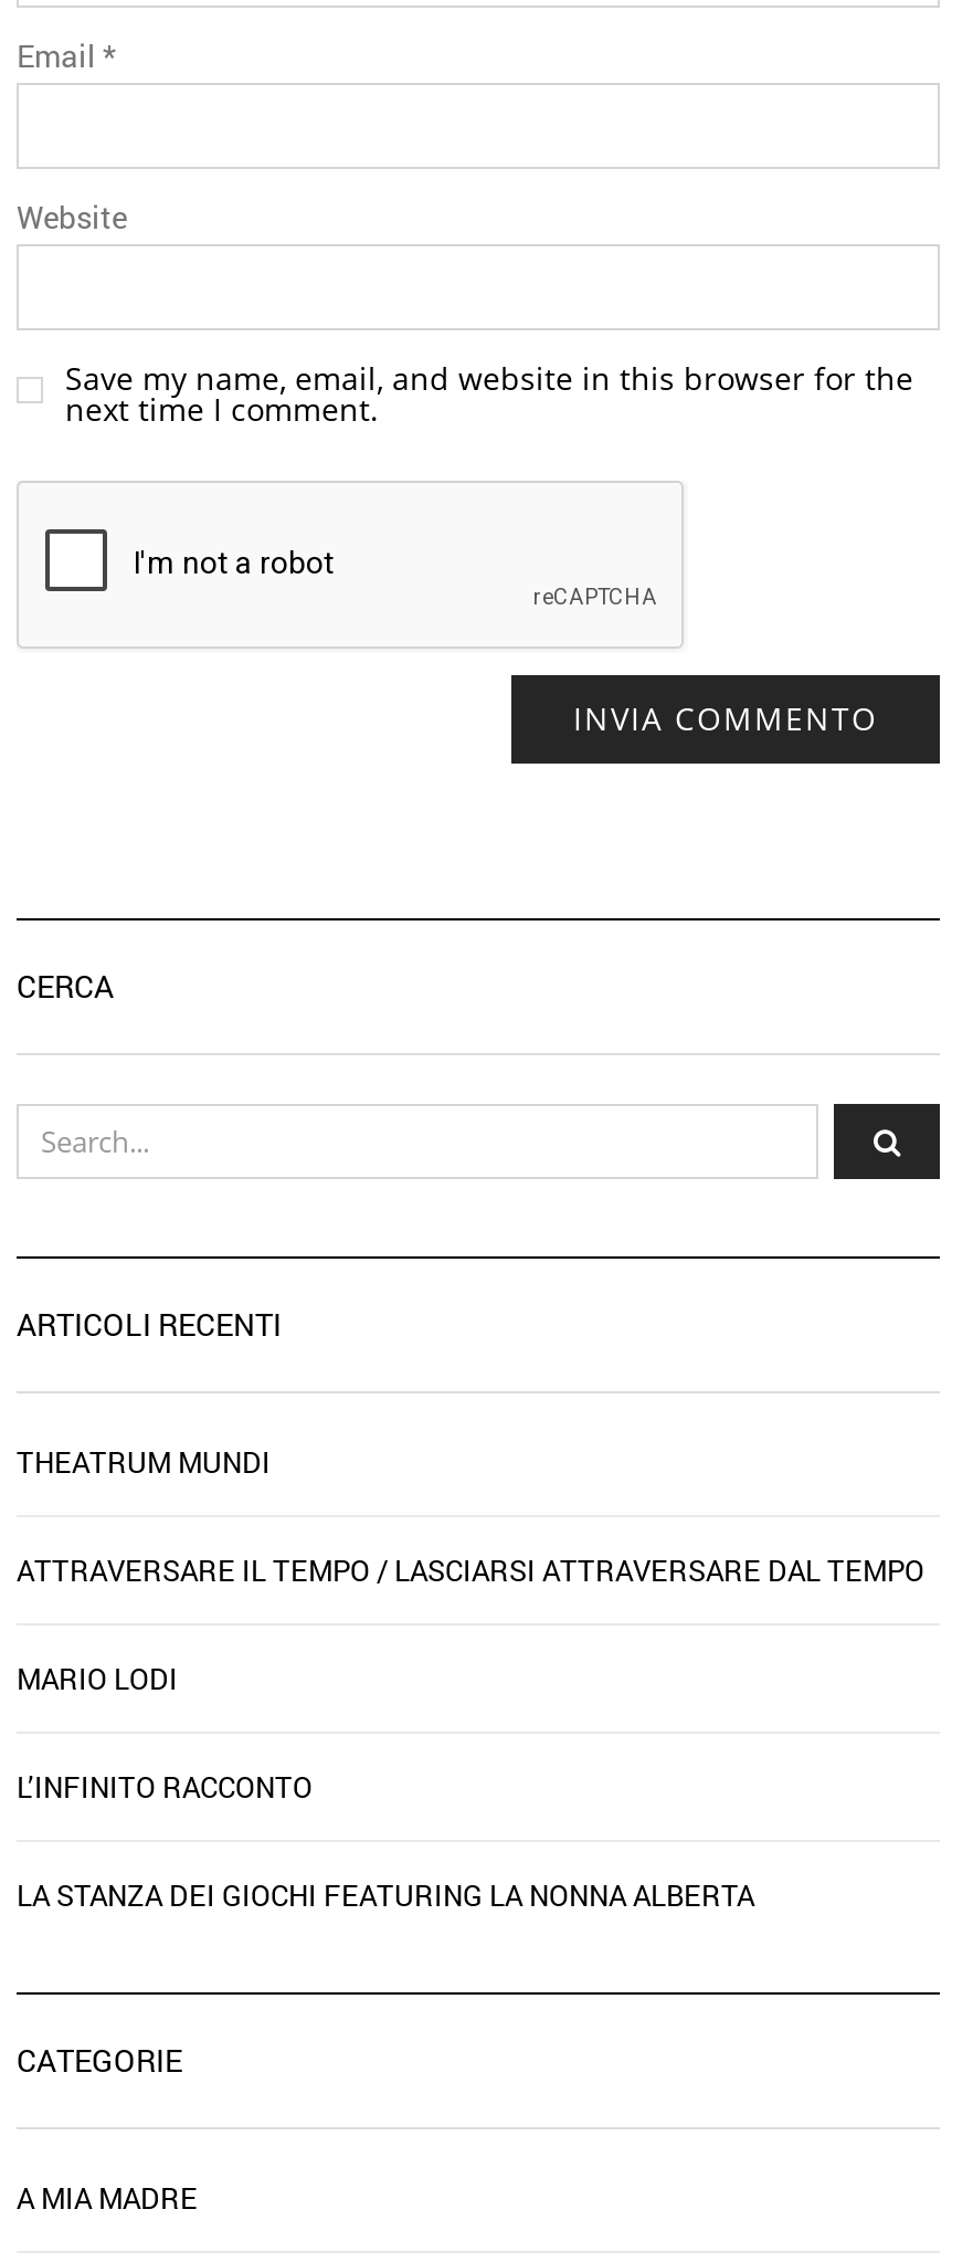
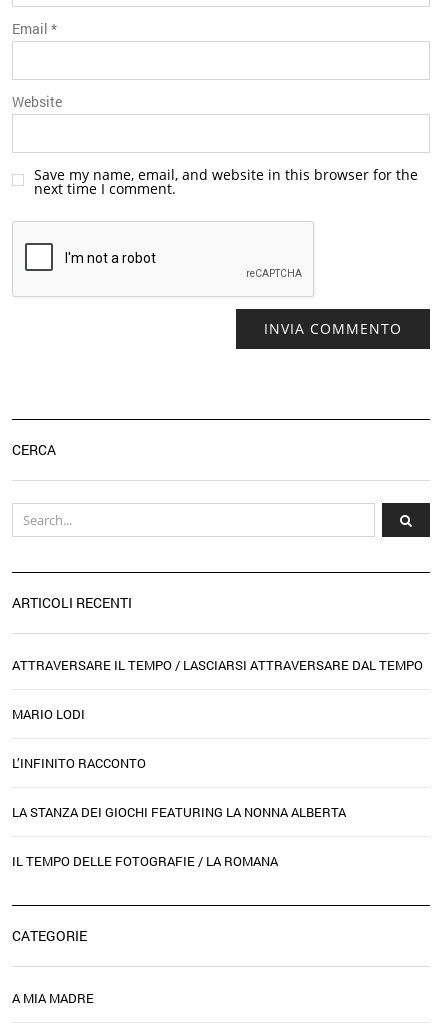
- THEATRUM MUNDI

moved up: ATTRAVERSARE IL TEMPO / LASCIARSI ATTRAVERSARE DAL TEMPO | MARIO LODI | L’INFINITO RACCONTO | LA STANZA DEI GIOCHI FEATURING LA NONNA ALBERTA

+ IL TEMPO DELLE FOTOGRAFIE / LA ROMANA
